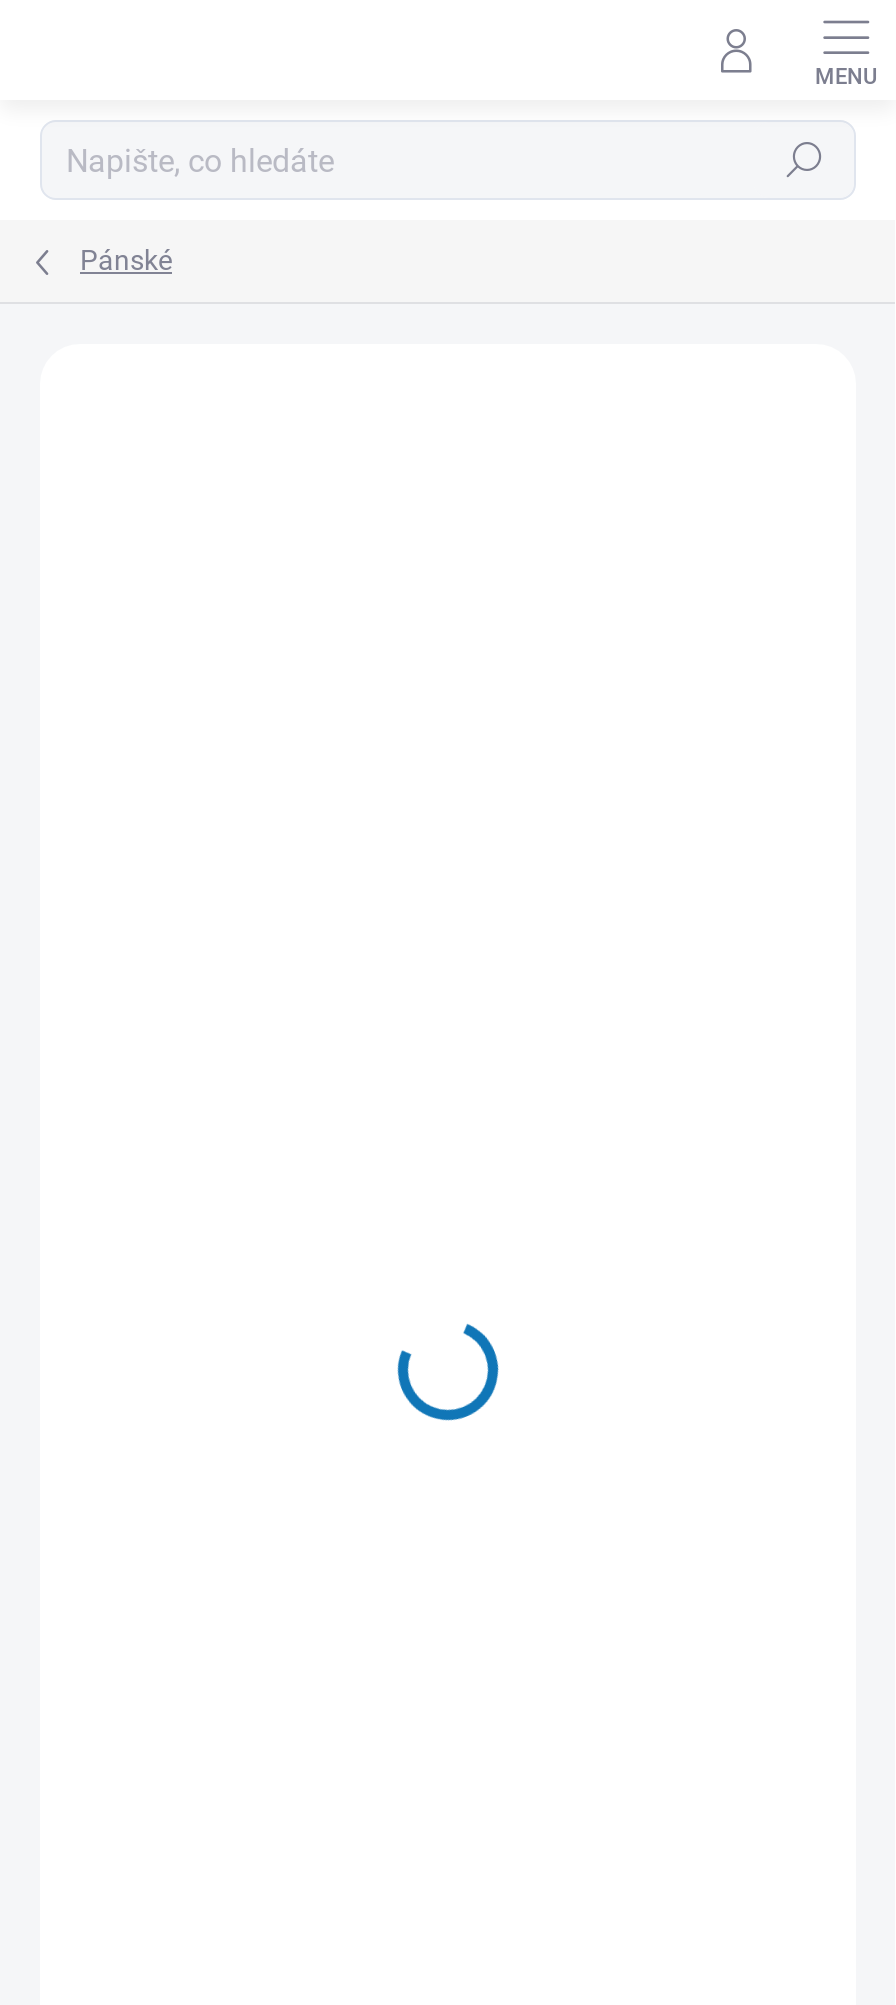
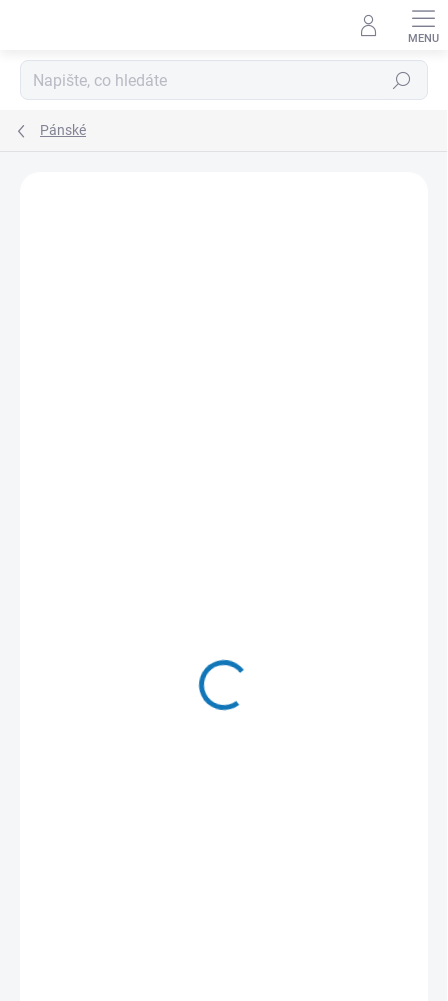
- [image]
+ [image]
